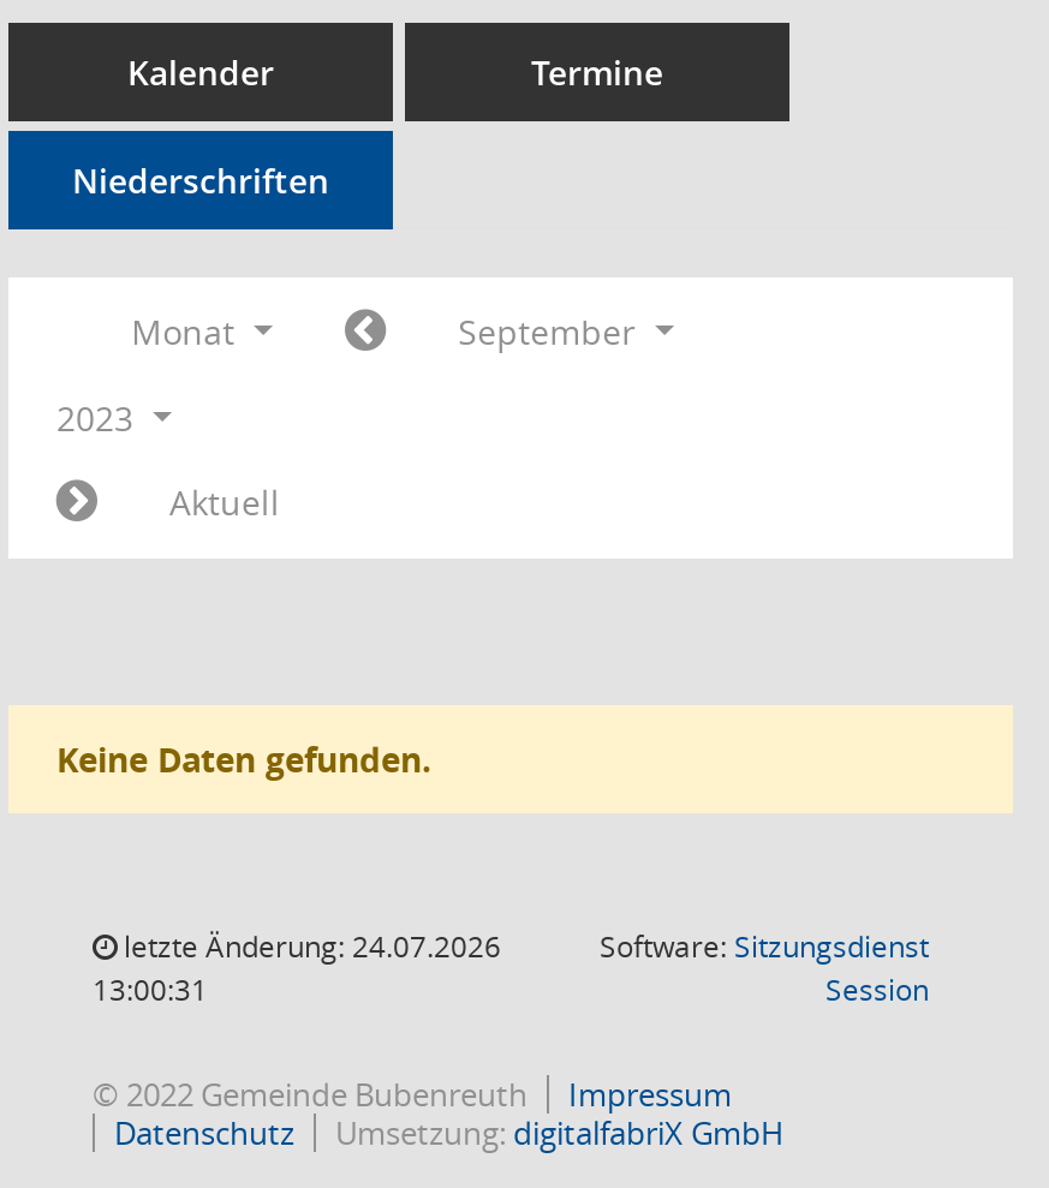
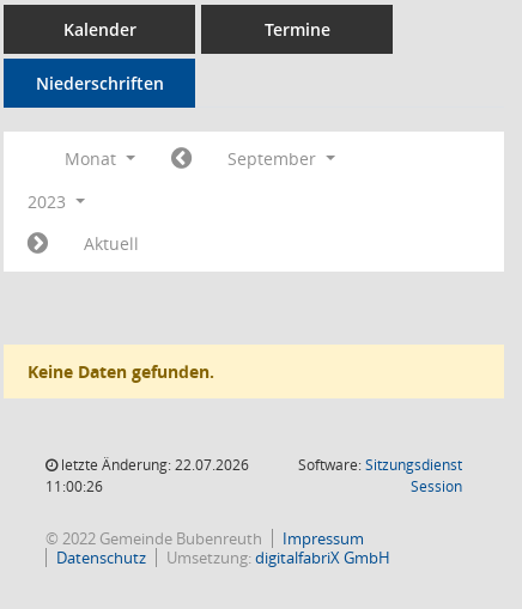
- letzte Änderung: 24.07.2026
+ letzte Änderung: 22.07.2026

- 13:00:31
+ 11:00:26
